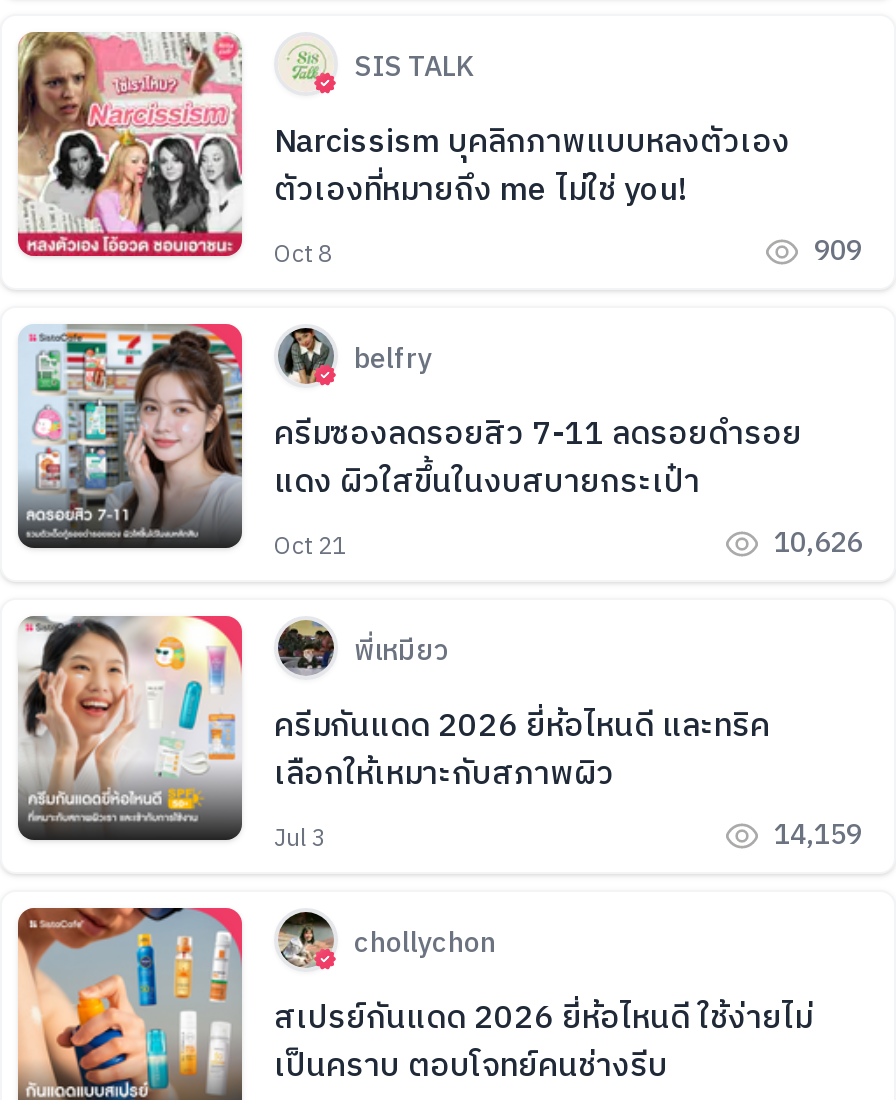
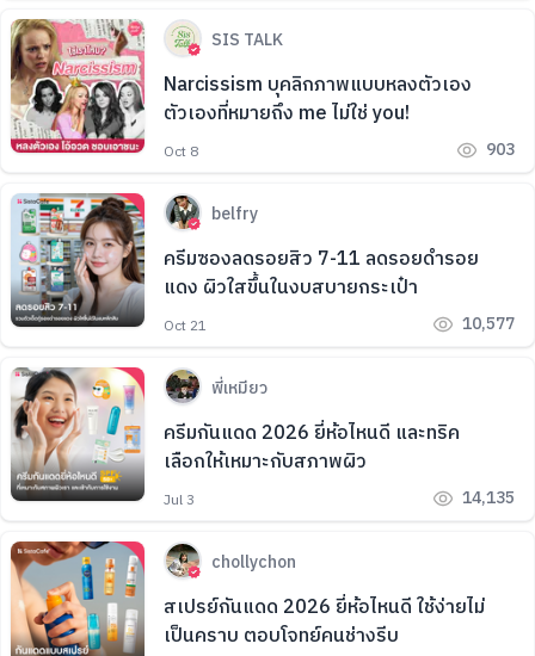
- 909
+ 903

- 10,626
+ 10,577

- 14,159
+ 14,135
